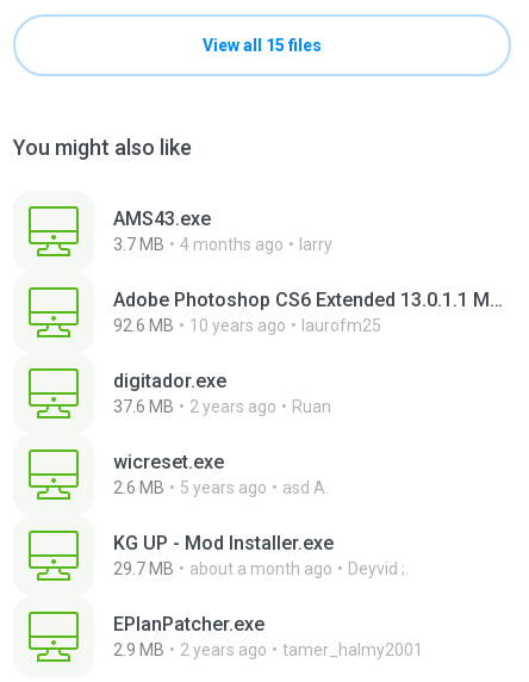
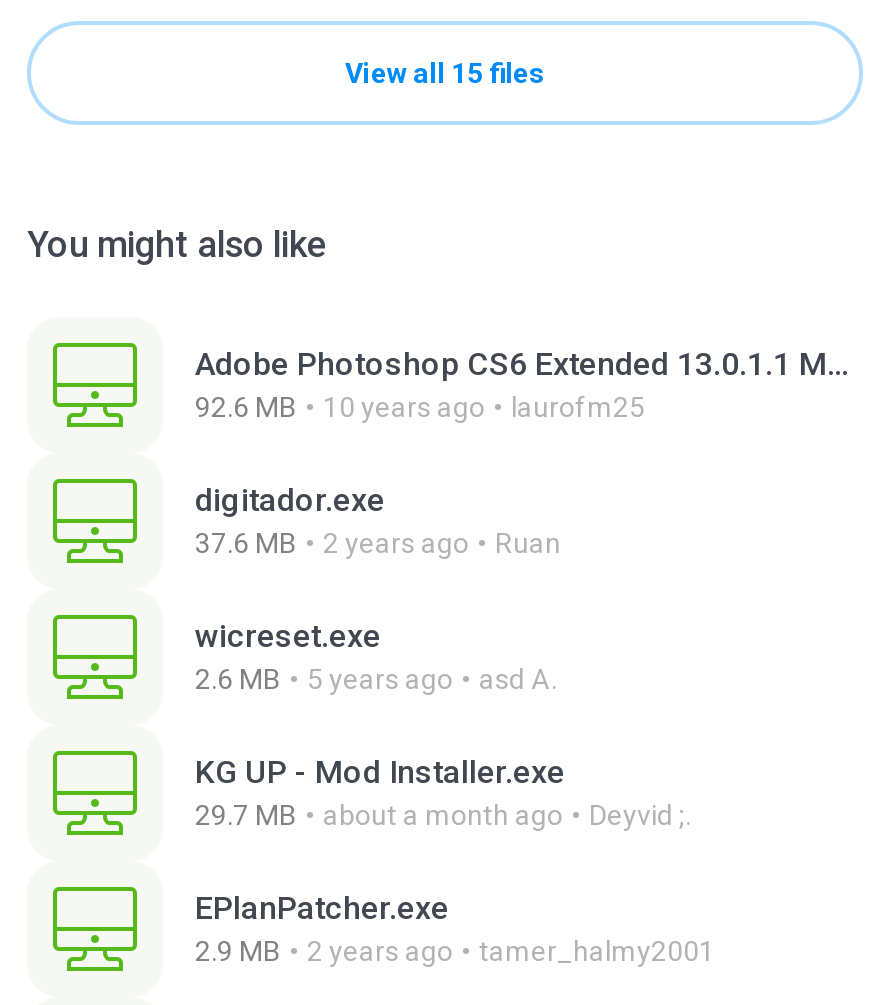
- AMS43.exe
- 3.7 MB
- 4 months ago
- larry
